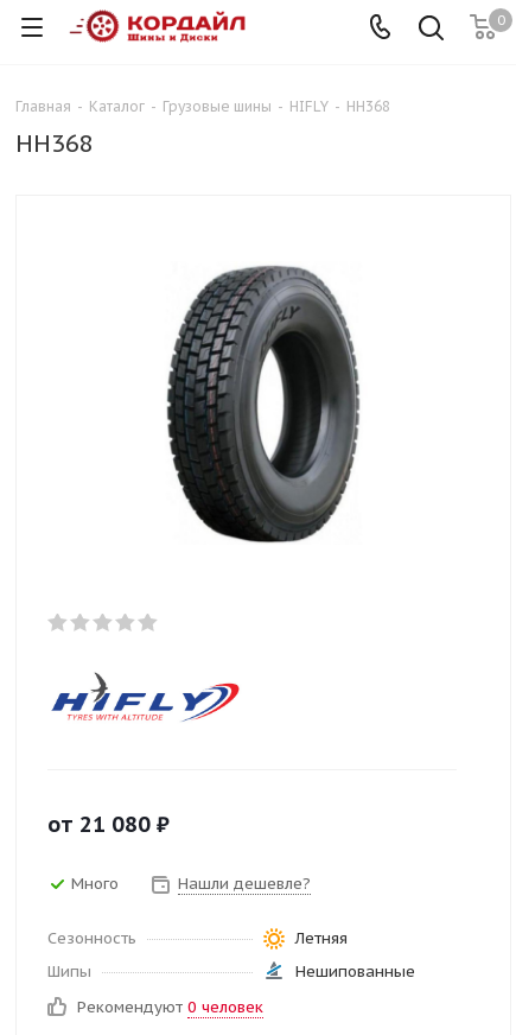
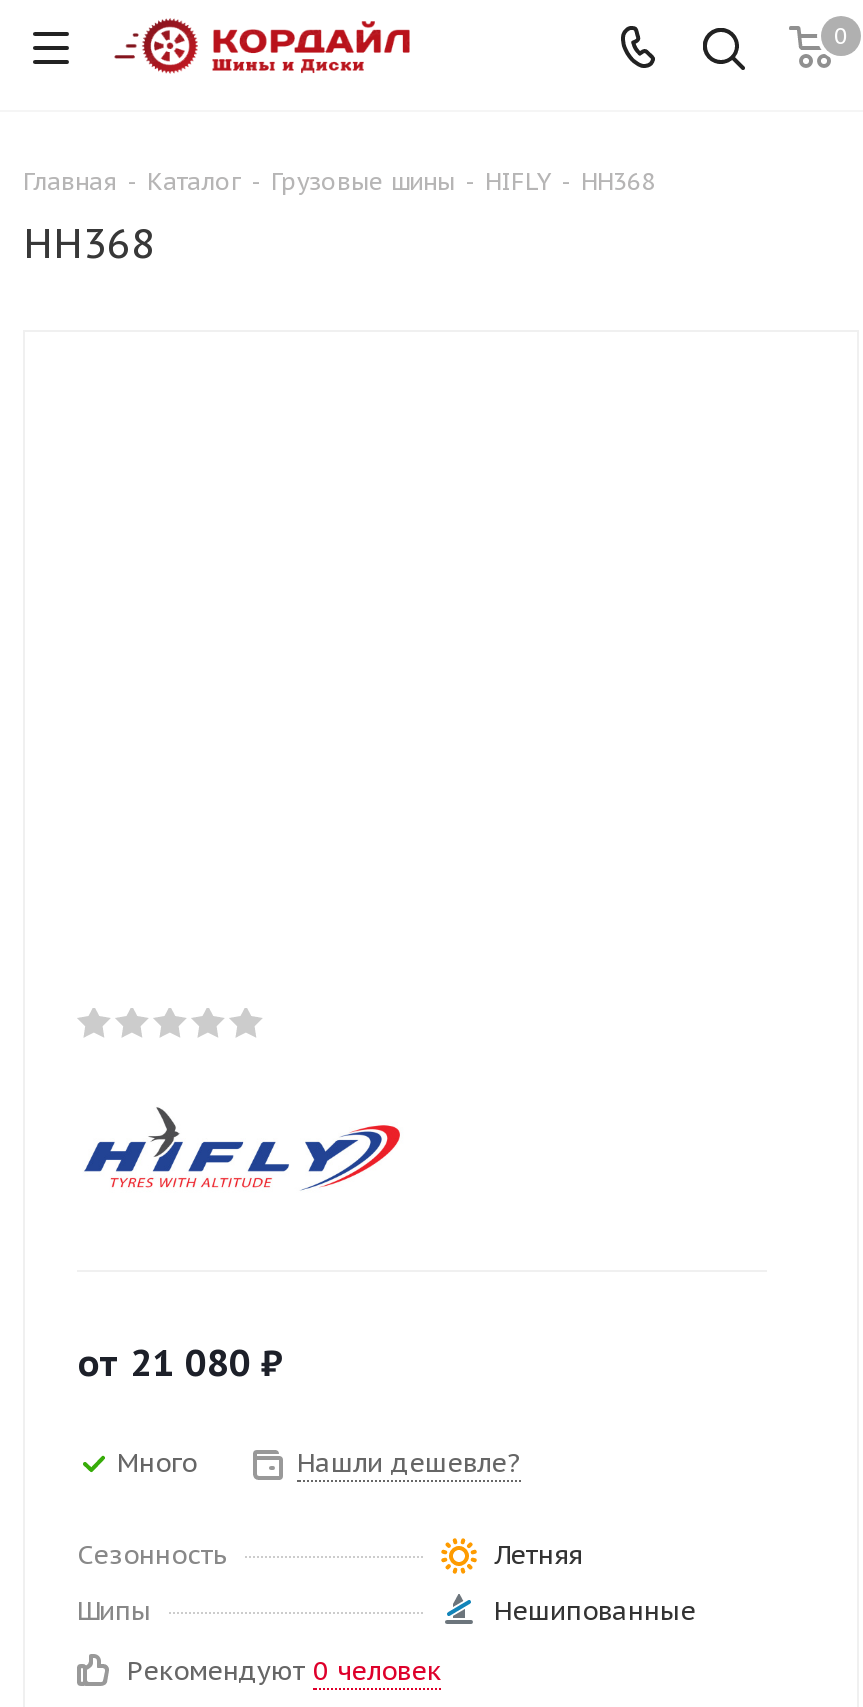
- [image]
